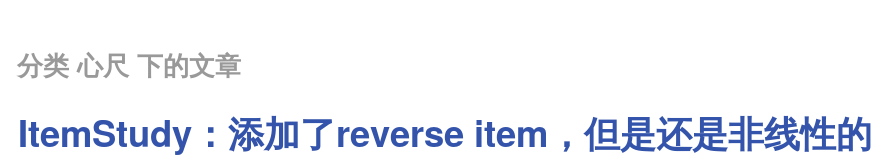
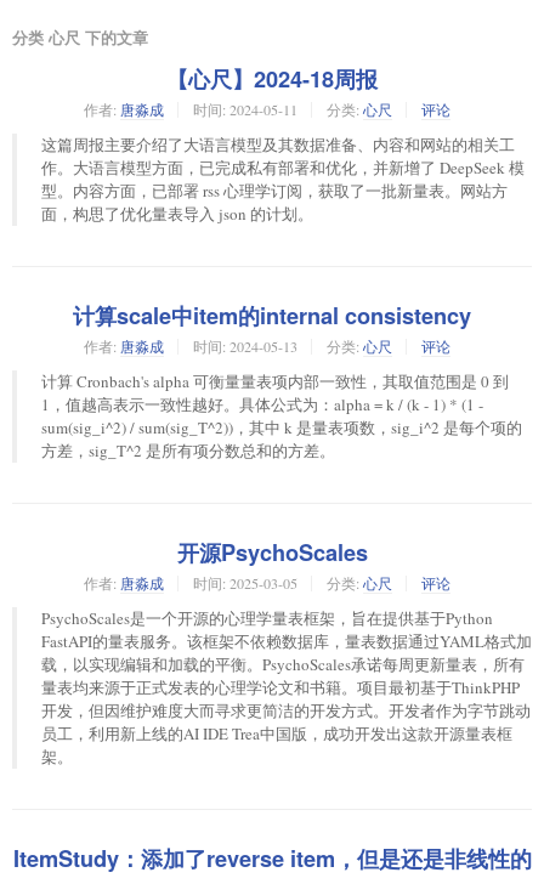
+ 【心尺】2024-18周报
+ 作者:唐淼成
+ 时间: 2024-05-11
+ 分类:心尺
+ 评论
+ 这篇周报主要介绍了大语言模型及其数据准备、内容和网站的相关工
+ 作。大语言模型方面，已完成私有部署和优化，并新增了 DeepSeek 模
+ 型。内容方面，已部署 rss 心理学订阅，获取了一批新量表。网站方
+ 面，构思了优化量表导入 json 的计划。
+ 计算scale中item的internal consistency
+ 作者:唐淼成
+ 时间: 2024-05-13
+ 分类:心尺
+ 评论
+ 计算 Cronbach's alpha 可衡量量表项内部一致性，其取值范围是 0 到
+ 1，值越高表示一致性越好。具体公式为：alpha = k / (k - 1) * (1 -
+ sum(sig_i^2) / sum(sig_T^2))，其中 k 是量表项数，sig_i^2 是每个项的
+ 方差，sig_T^2 是所有项分数总和的方差。
+ 开源PsychoScales
+ 作者:唐淼成
+ 时间: 2025-03-05
+ 分类:心尺
+ 评论
+ PsychoScales是一个开源的心理学量表框架，旨在提供基于Python
+ FastAPI的量表服务。该框架不依赖数据库，量表数据通过YAML格式加
+ 载，以实现编辑和加载的平衡。PsychoScales承诺每周更新量表，所有
+ 量表均来源于正式发表的心理学论文和书籍。项目最初基于ThinkPHP
+ 开发，但因维护难度大而寻求更简洁的开发方式。开发者作为字节跳动
+ 员工，利用新上线的AI IDE Trea中国版，成功开发出这款开源量表框
+ 架。
